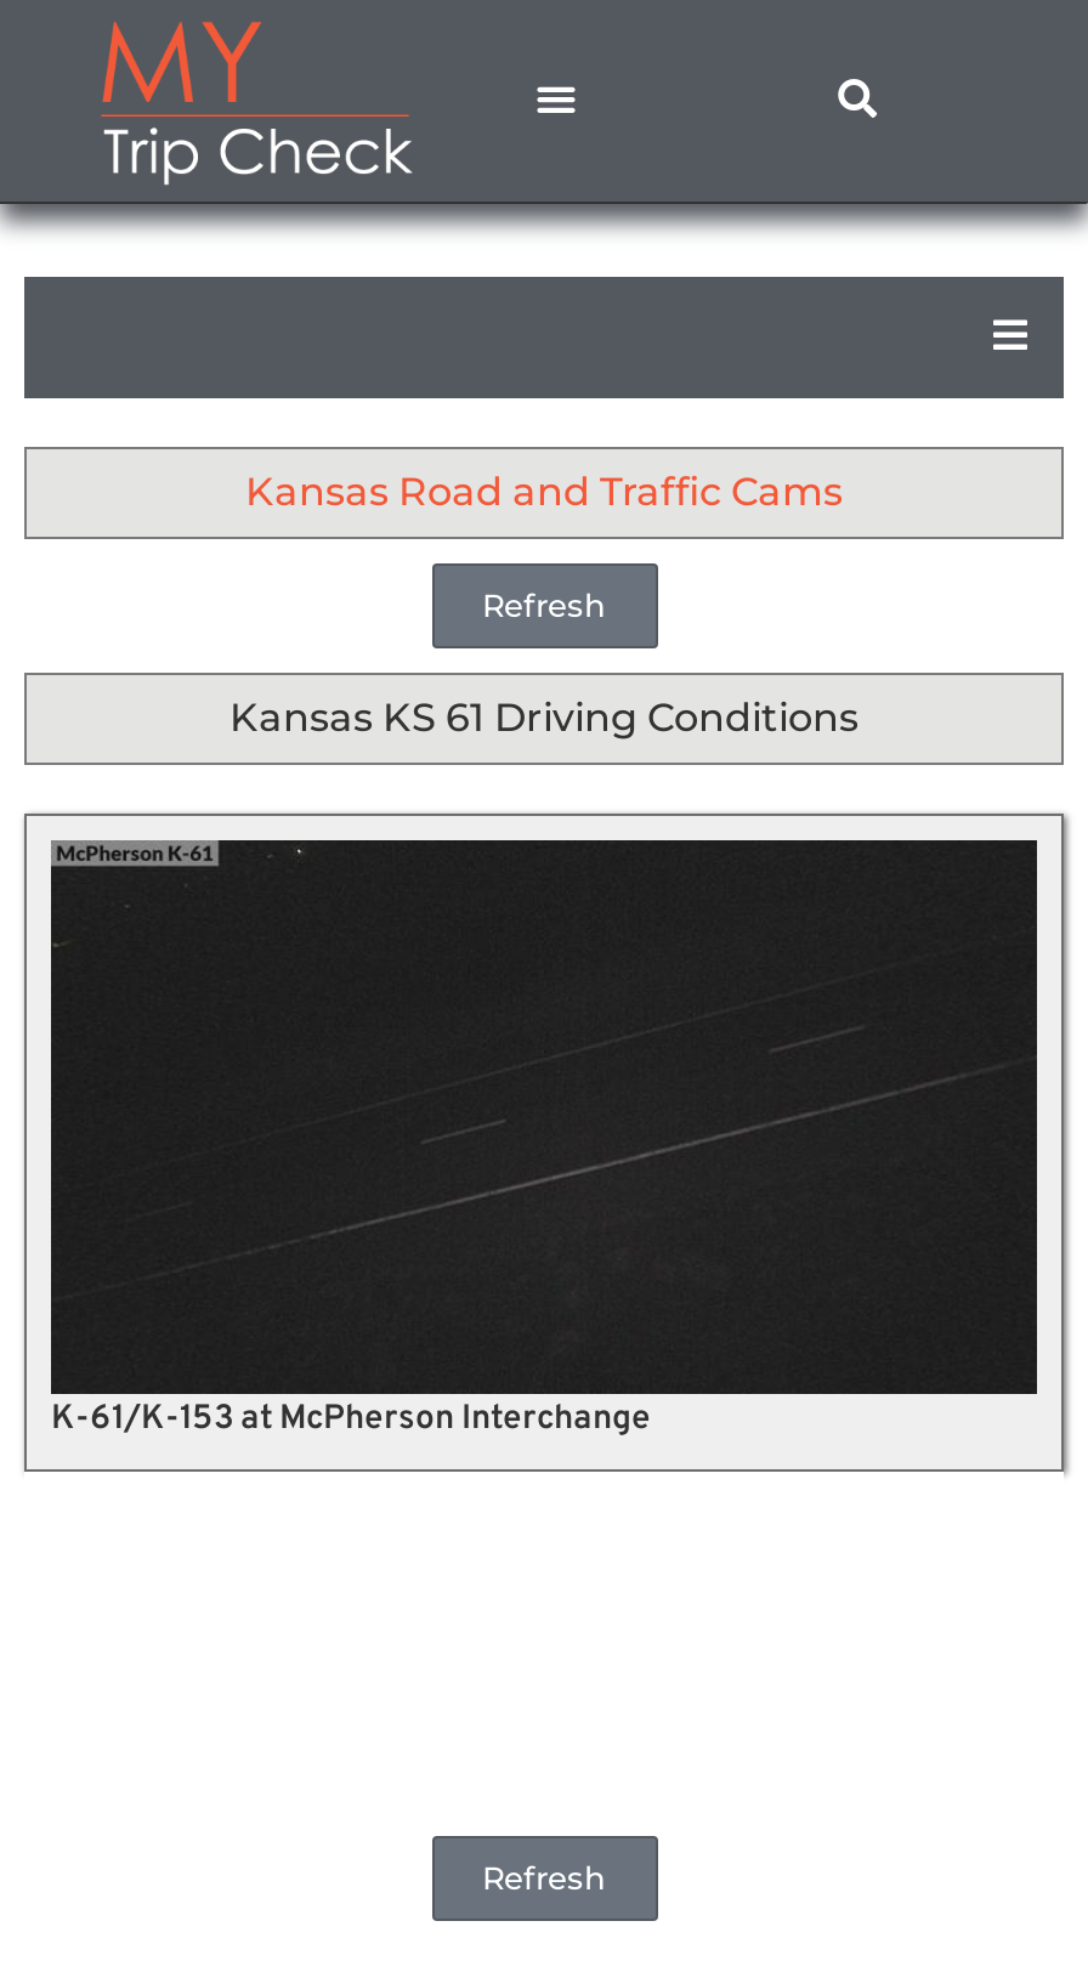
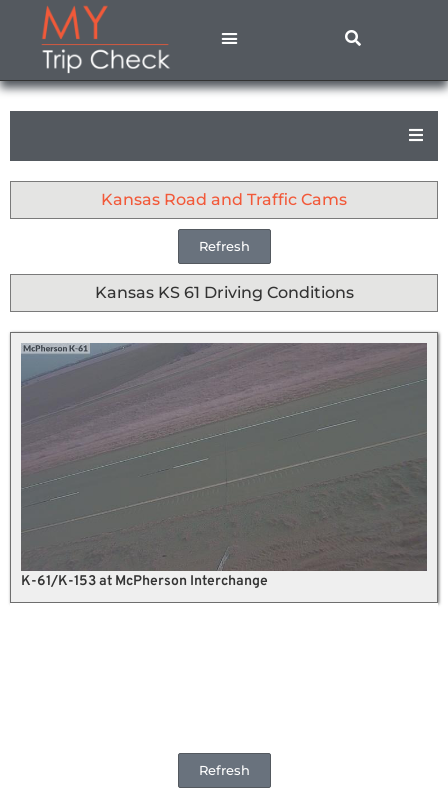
+ [image]
